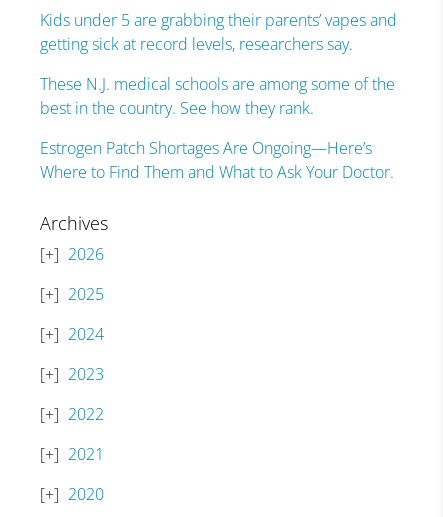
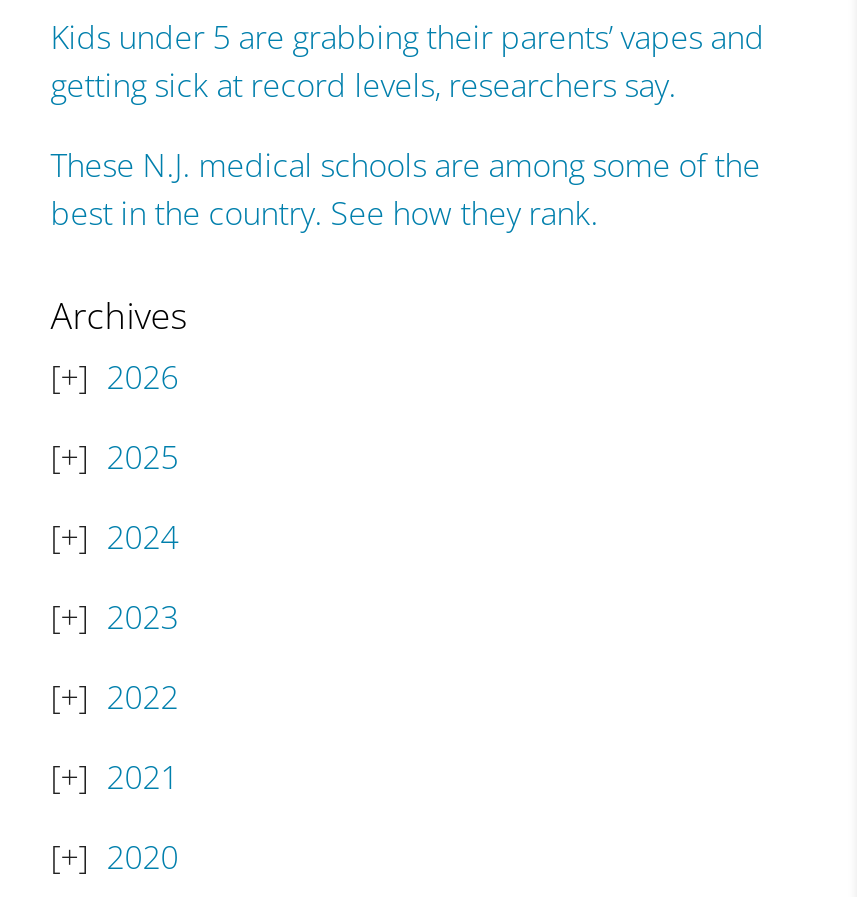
- Estrogen Patch Shortages Are Ongoing—Here’s
- Where to Find Them and What to Ask Your Doctor.
